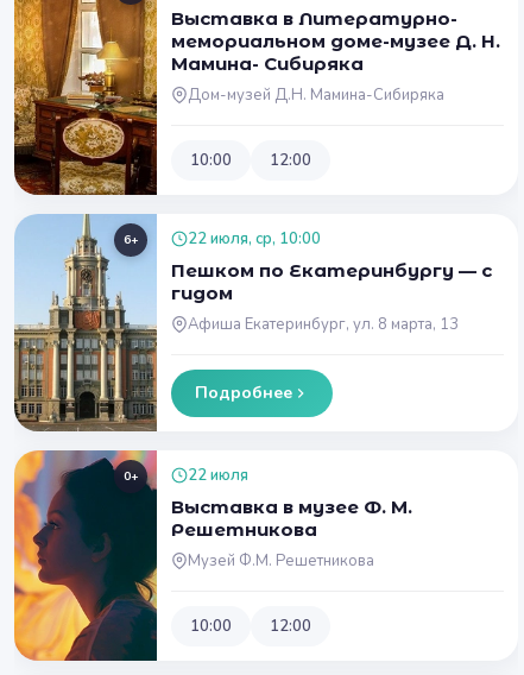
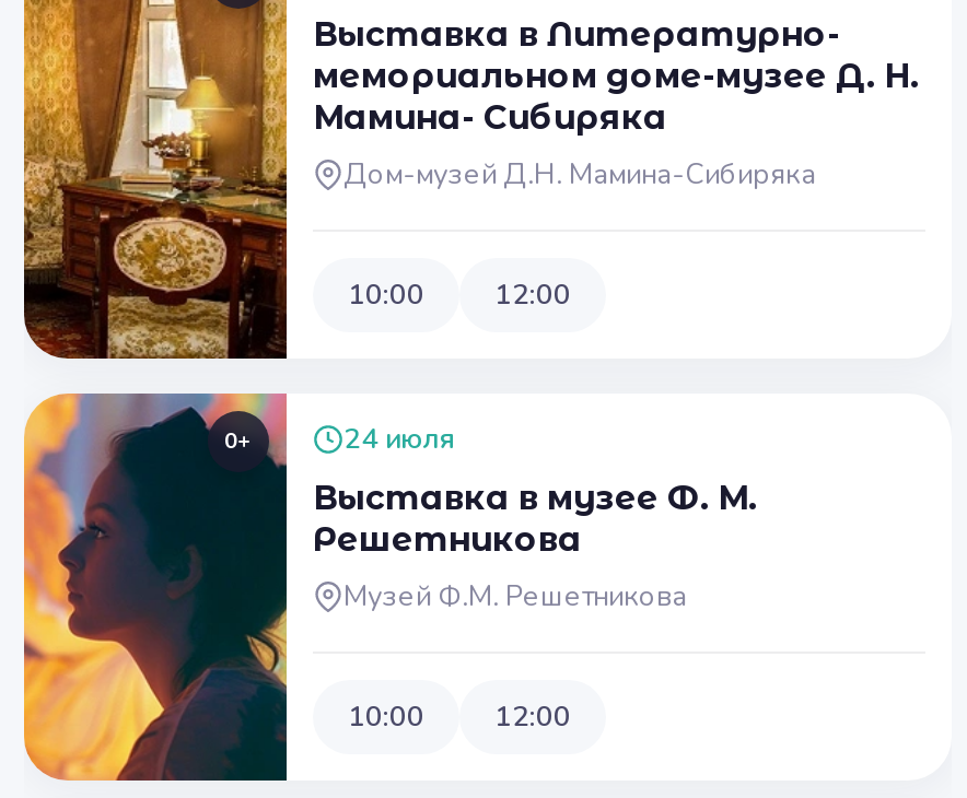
- [image]
- 6+
- 22 июля, ср, 10:00
- Пешком по Екатеринбургу — с
- гидом
- Афиша Екатеринбург, ул. 8 марта, 13
- Подробнее

- 22 июля
+ 24 июля
